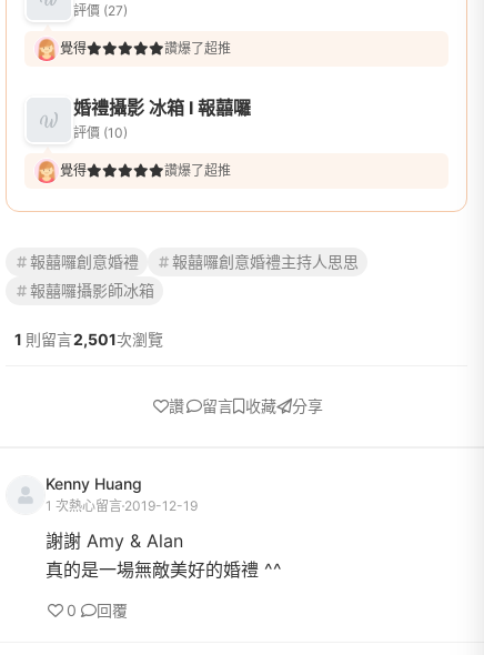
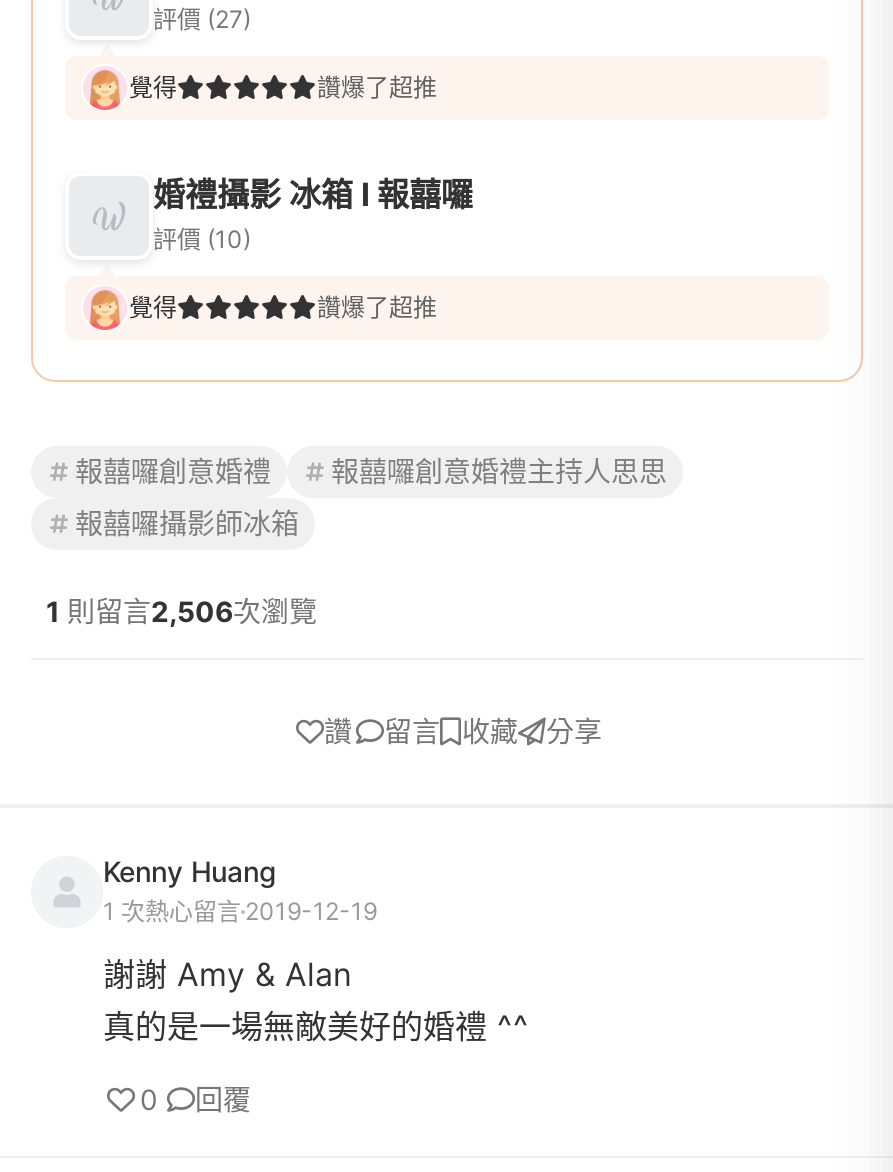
- 1 則留言2,501次瀏覽
+ 1 則留言2,506次瀏覽
